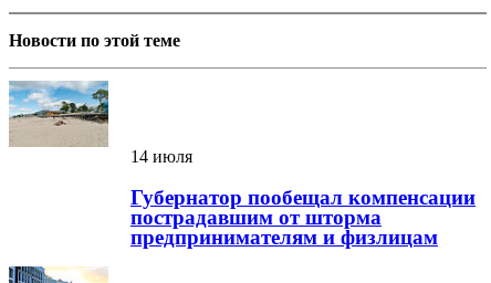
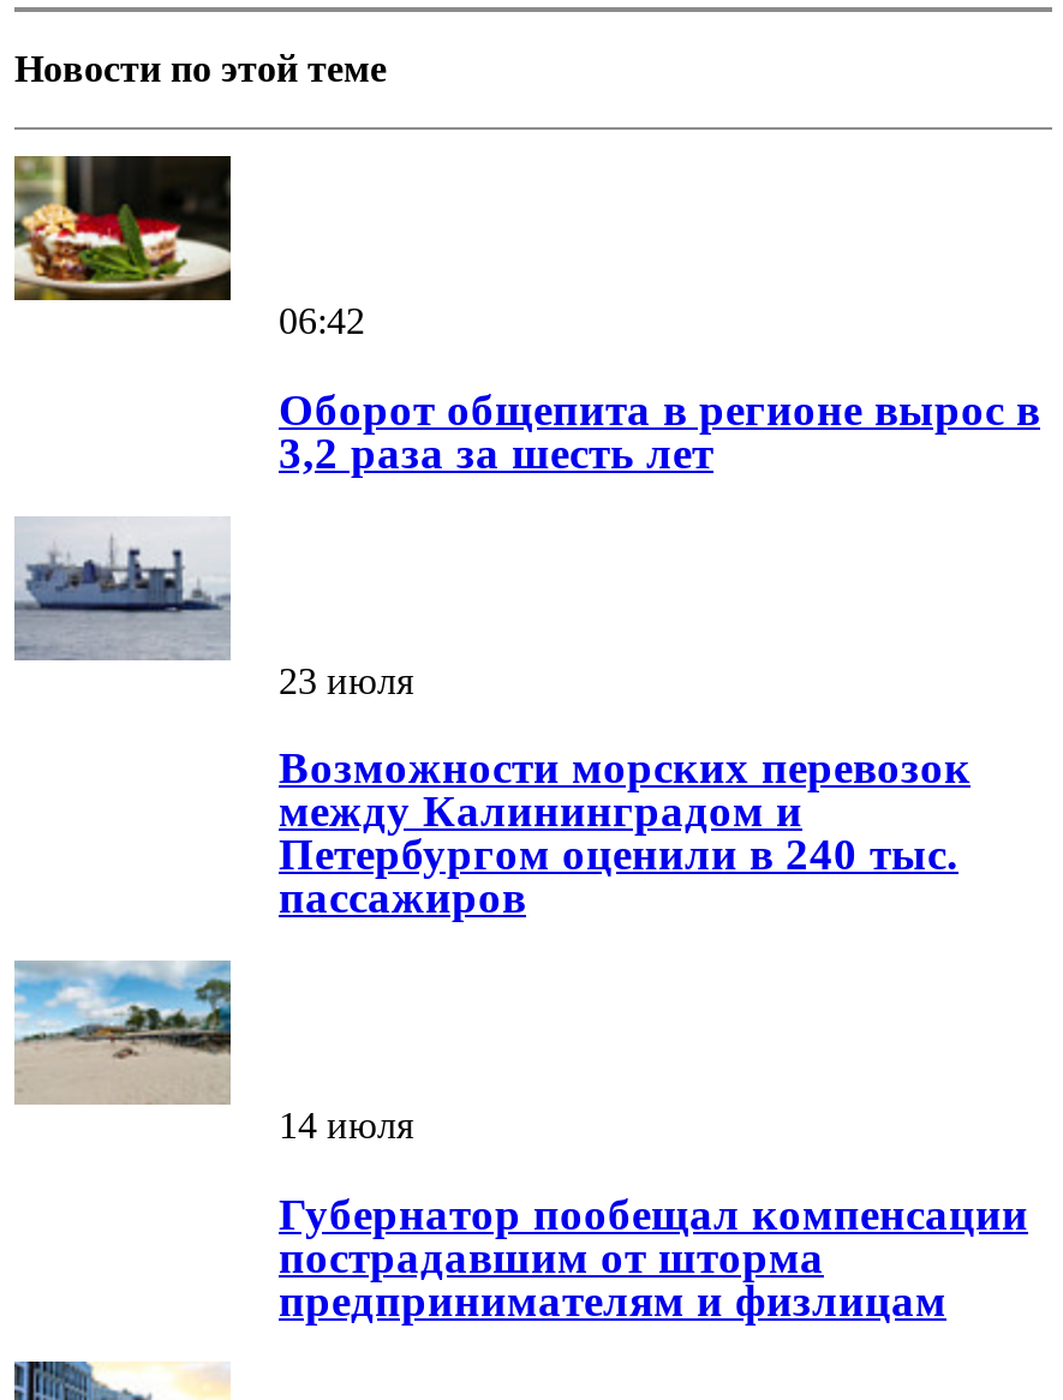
+ [image]
+ 06:42
+ Оборот общепита в регионе вырос в
+ 3,2 раза за шесть лет

+ [image]
+ 23 июля
+ Возможности морских перевозок
+ между Калининградом и
+ Петербургом оценили в 240 тыс.
+ пассажиров
